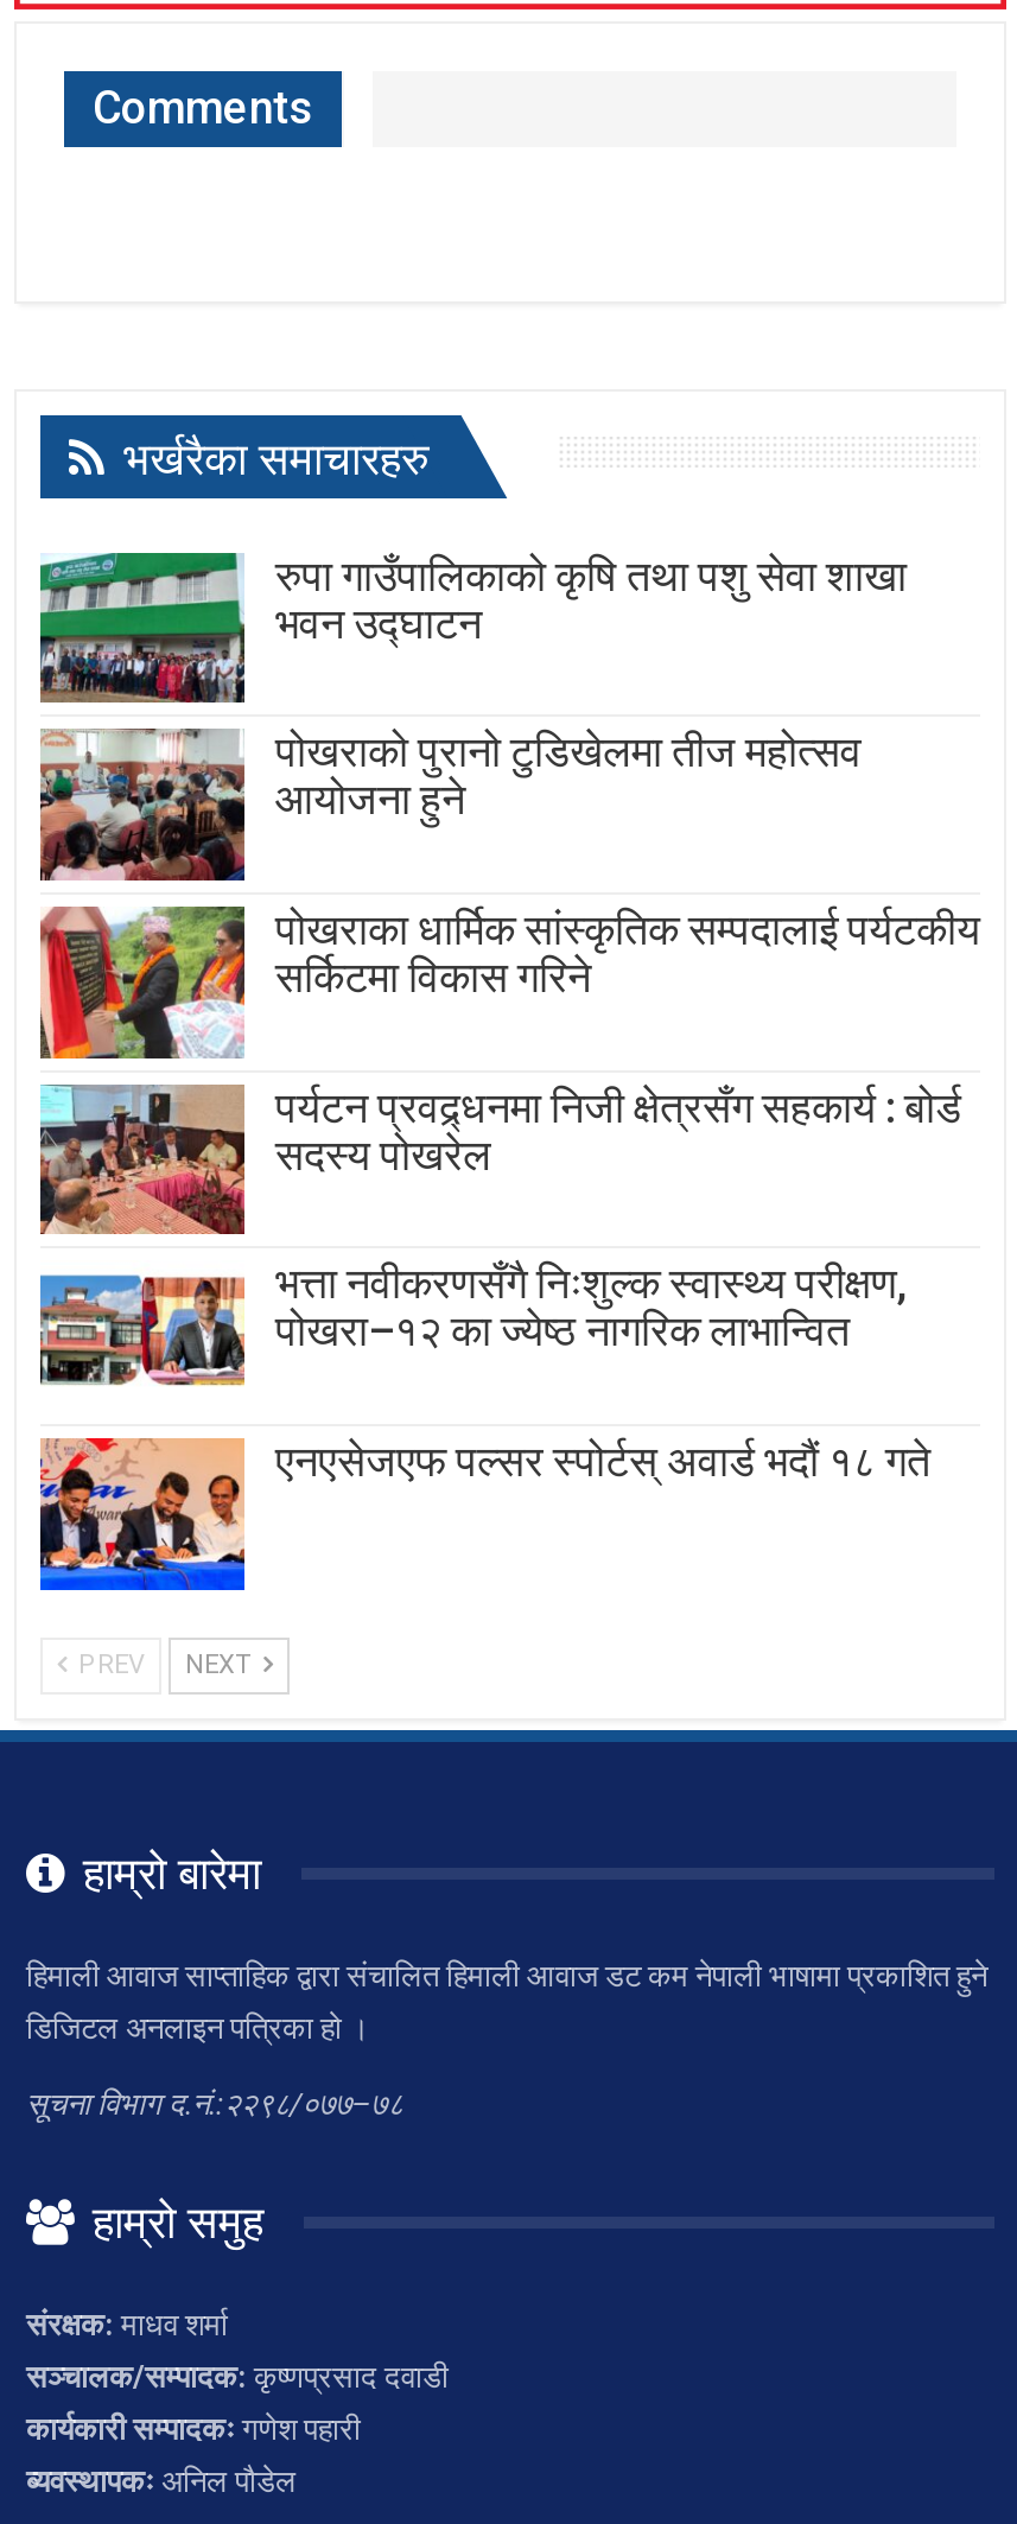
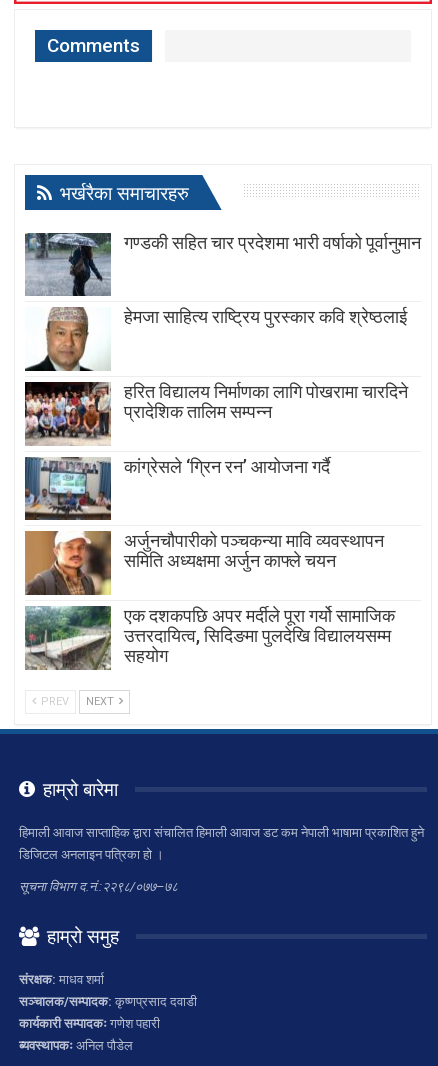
- [image]
- रुपा गाउँपालिकाको कृषि तथा पशु सेवा शाखा
- भवन उद्घाटन
+ [image]
+ गण्डकी सहित चार प्रदेशमा भारी वर्षाको पूर्वानुमान

- [image]
- पोखराको पुरानो टुडिखेलमा तीज महोत्सव
- आयोजना हुने
+ [image]
+ हेमजा साहित्य राष्ट्रिय पुरस्कार कवि श्रेष्ठलाई

- [image]
- पोखराका धार्मिक सांस्कृतिक सम्पदालाई पर्यटकीय
- सर्किटमा विकास गरिने
+ [image]
+ हरित विद्यालय निर्माणका लागि पोखरामा चारदिने
+ प्रादेशिक तालिम सम्पन्न

- [image]
- पर्यटन प्रवद्र्धनमा निजी क्षेत्रसँग सहकार्य : बोर्ड
- सदस्य पोखरेल
+ [image]
+ कांग्रेसले ‘ग्रिन रन’ आयोजना गर्दै

- [image]
- भत्ता नवीकरणसँगै निःशुल्क स्वास्थ्य परीक्षण,
- पोखरा–१२ का ज्येष्ठ नागरिक लाभान्वित
+ [image]
+ अर्जुनचौपारीको पञ्चकन्या मावि व्यवस्थापन
+ समिति अध्यक्षमा अर्जुन काफ्ले चयन

- [image]
- एनएसेजएफ पल्सर स्पोर्टस् अवार्ड भदौं १८ गते
+ [image]
+ एक दशकपछि अपर मर्दीले पूरा गर्यो सामाजिक
+ उत्तरदायित्व, सिदिङमा पुलदेखि विद्यालयसम्म
+ सहयोग
